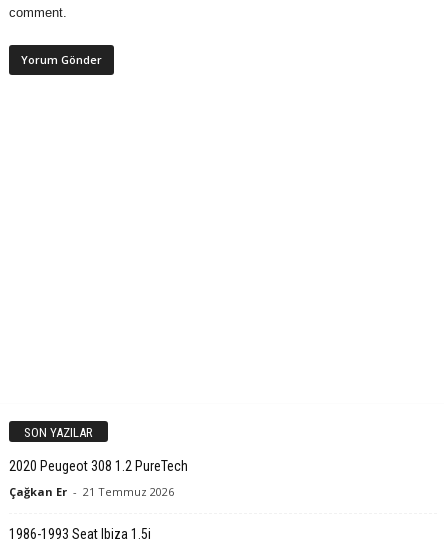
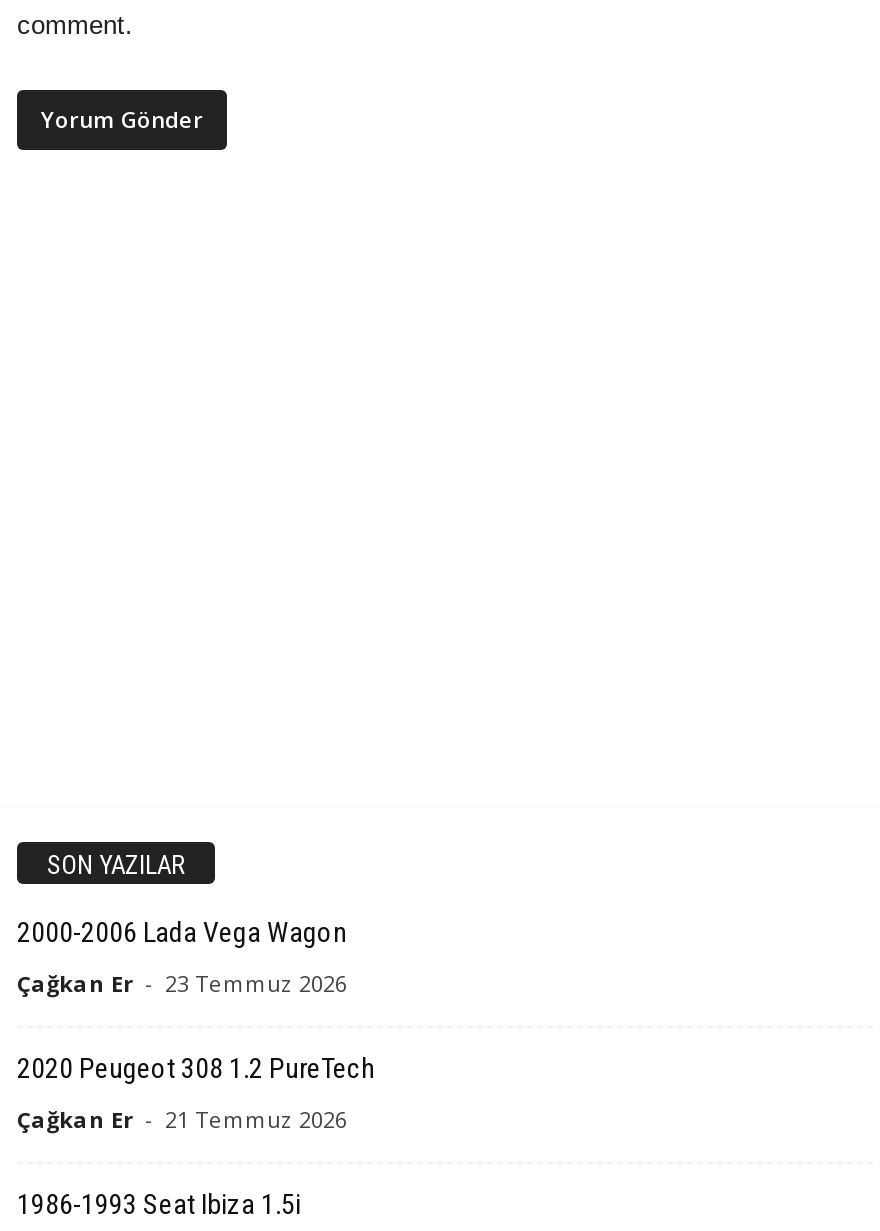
+ 2000-2006 Lada Vega Wagon
+ Çağkan Er - 23 Temmuz 2026
